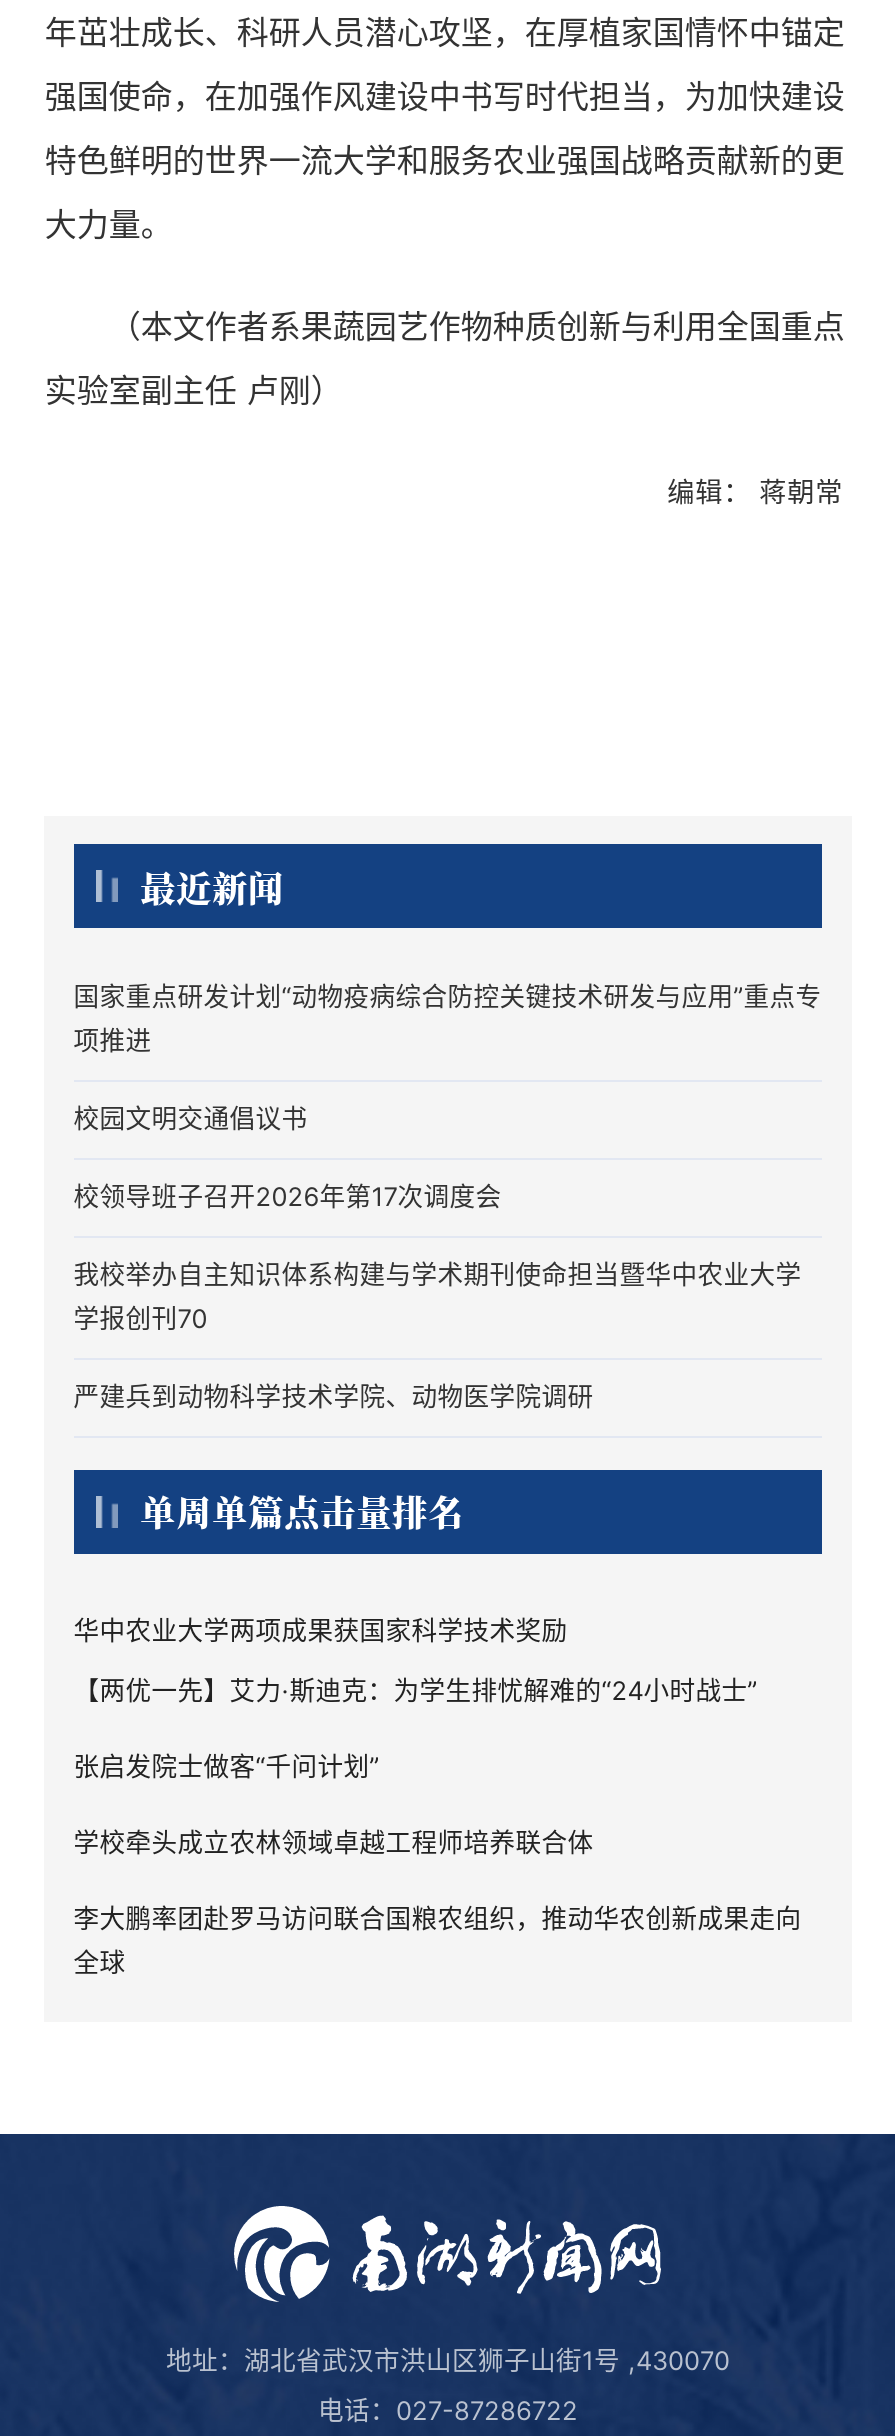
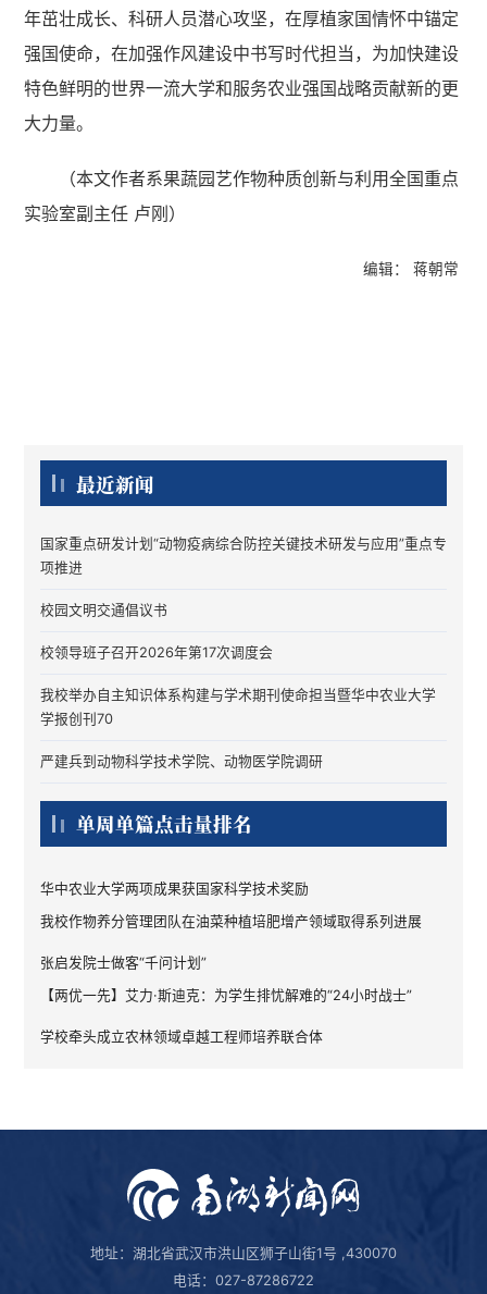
+ 我校作物养分管理团队在油菜种植培肥增产领域取得系列进展

moved down: 【两优一先】艾力·斯迪克：为学生排忧解难的“24小时战士”

moved down: 学校牵头成立农林领域卓越工程师培养联合体

- 李大鹏率团赴罗马访问联合国粮农组织，推动华农创新成果走向
- 全球
